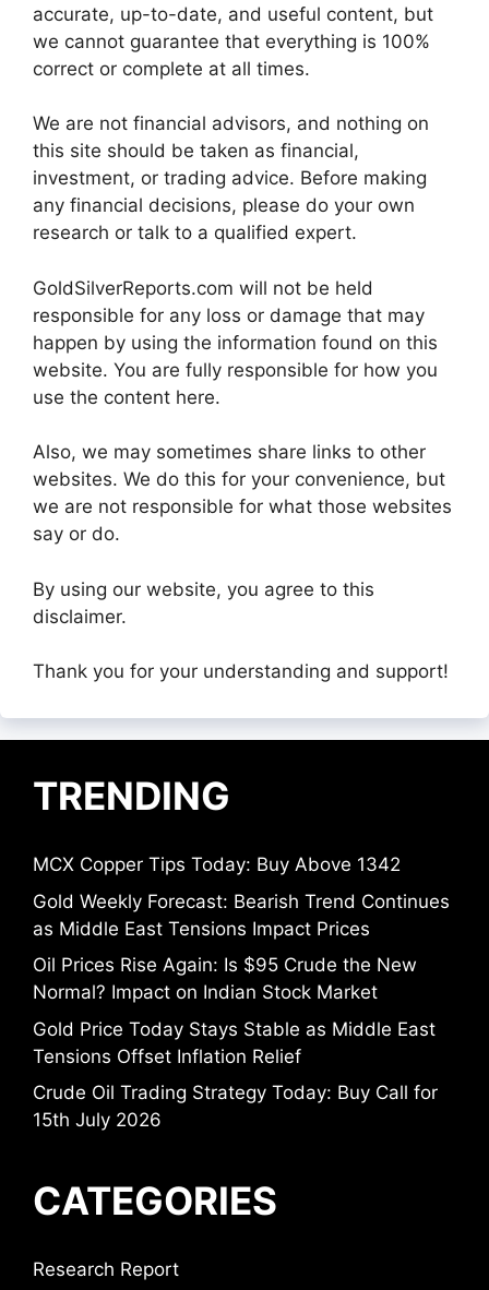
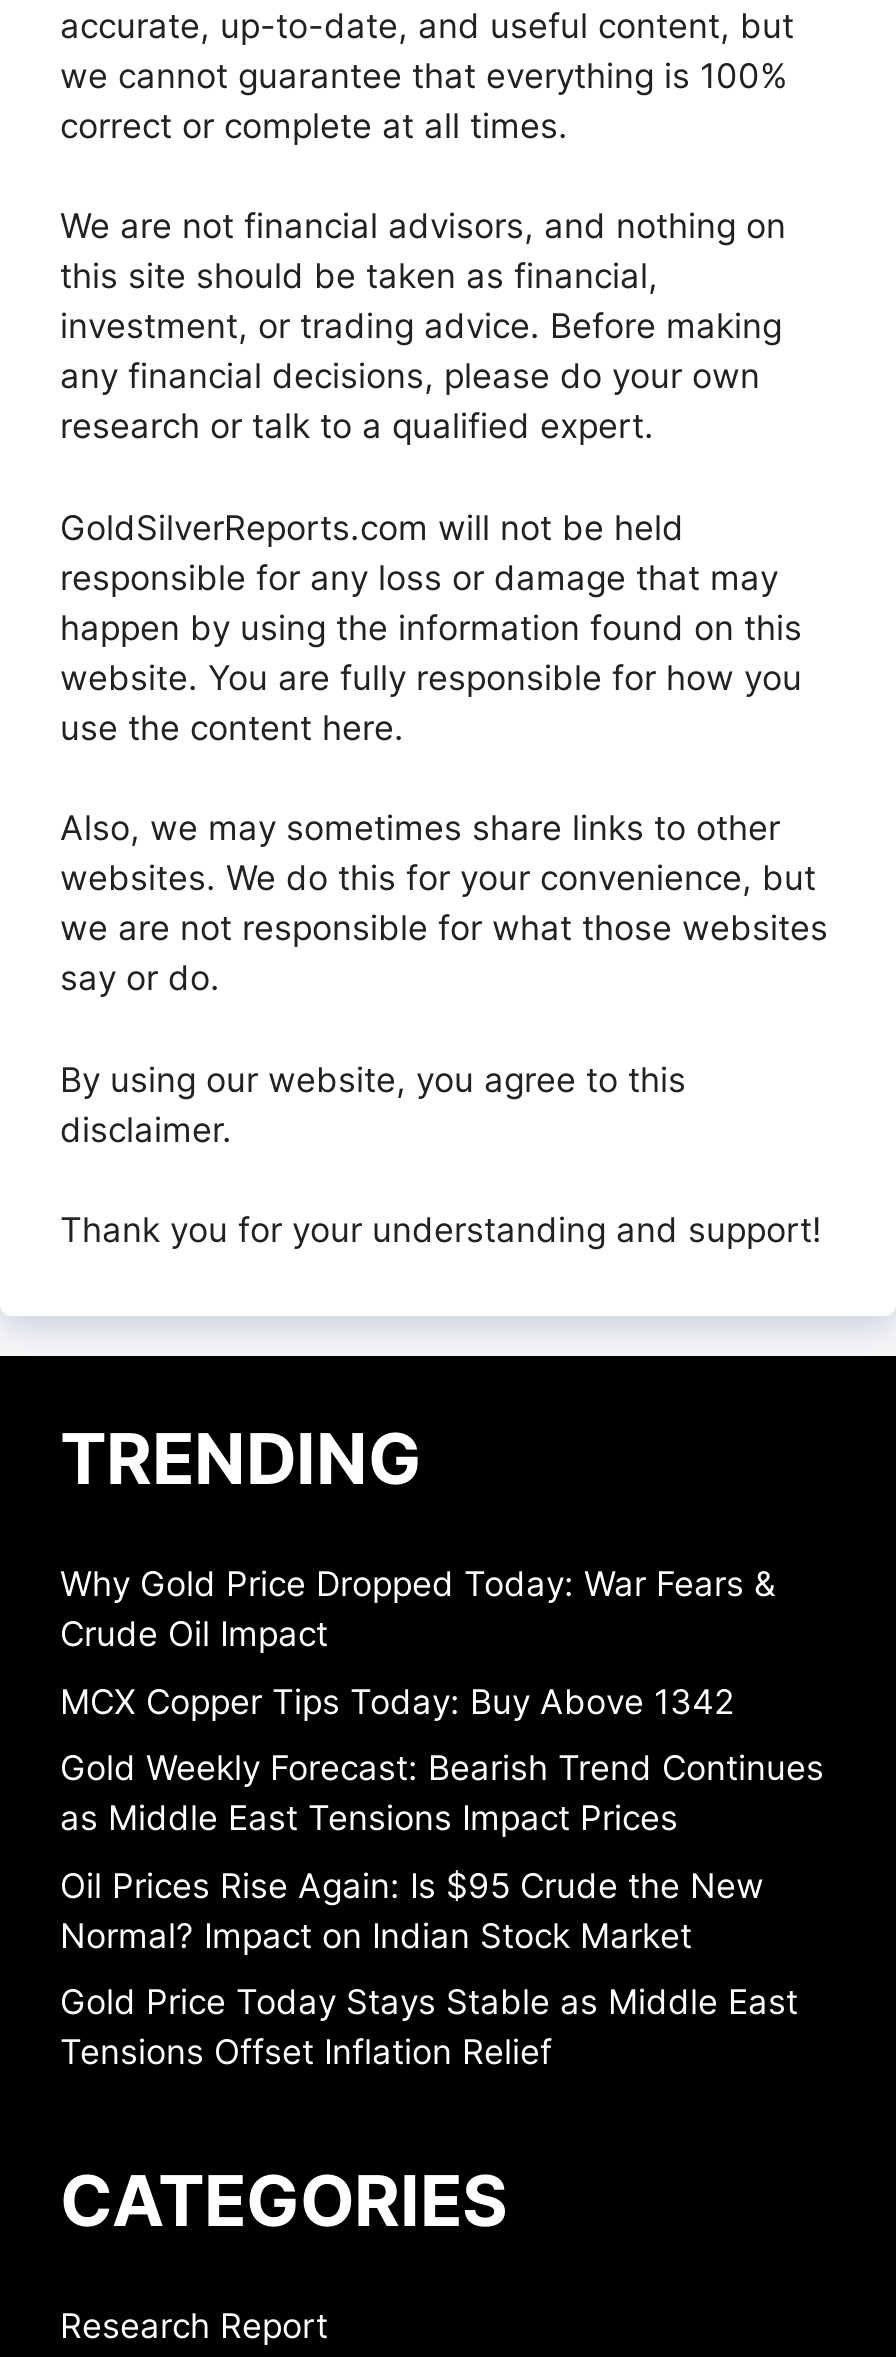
+ Why Gold Price Dropped Today: War Fears &
+ Crude Oil Impact

moved down: MCX Copper Tips Today: Buy Above 1342 | Gold Weekly Forecast: Bearish Trend Continues | as Middle East Tensions Impact Prices | Oil Prices Rise Again: Is $95 Crude the New | Normal? Impact on Indian Stock Market | Gold Price Today Stays Stable as Middle East | Tensions Offset Inflation Relief

- Crude Oil Trading Strategy Today: Buy Call for
- 15th July 2026
